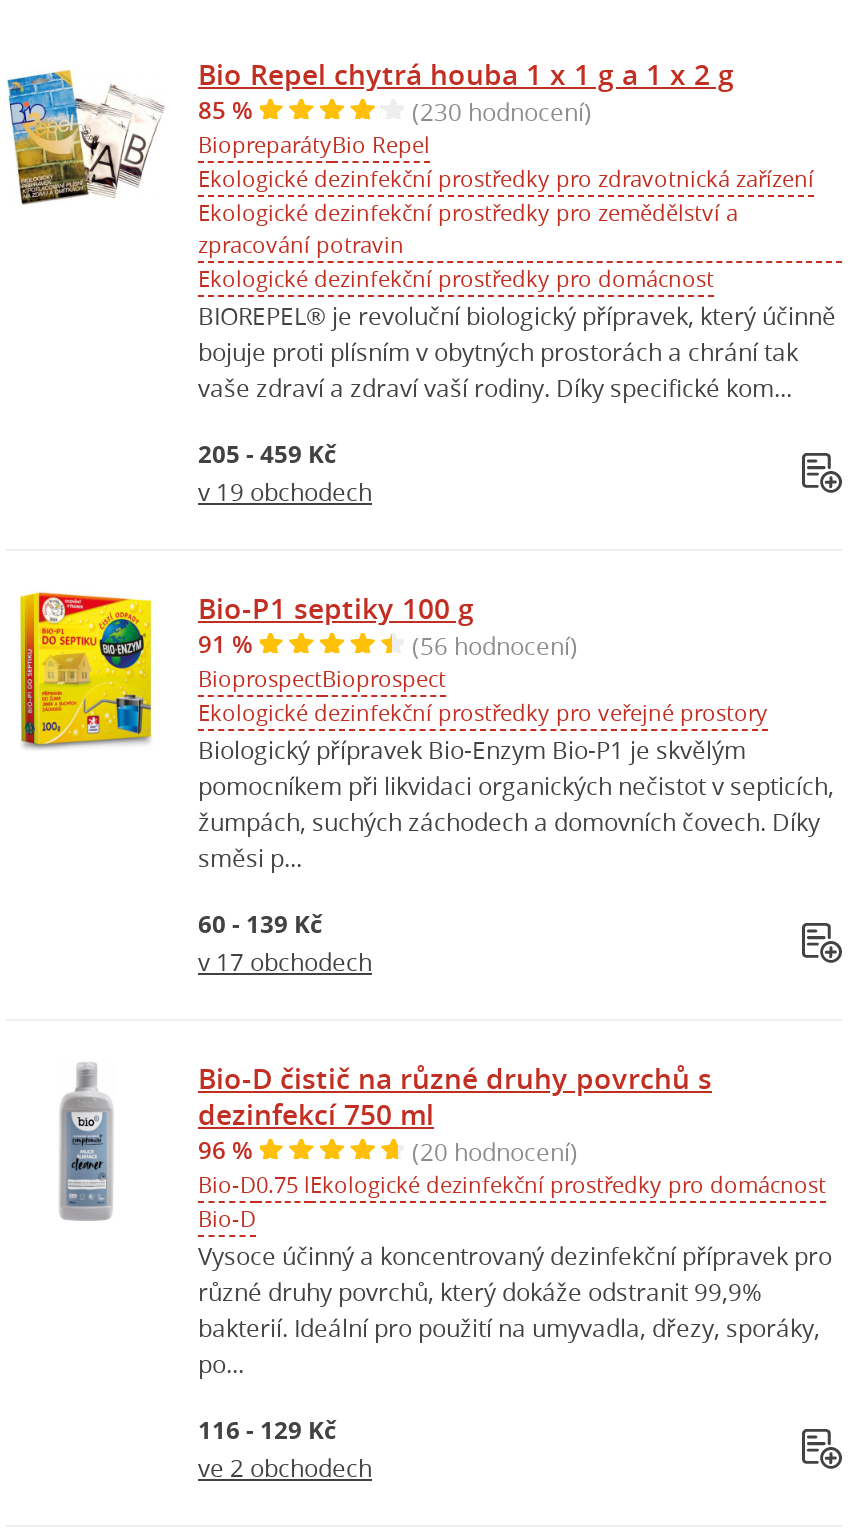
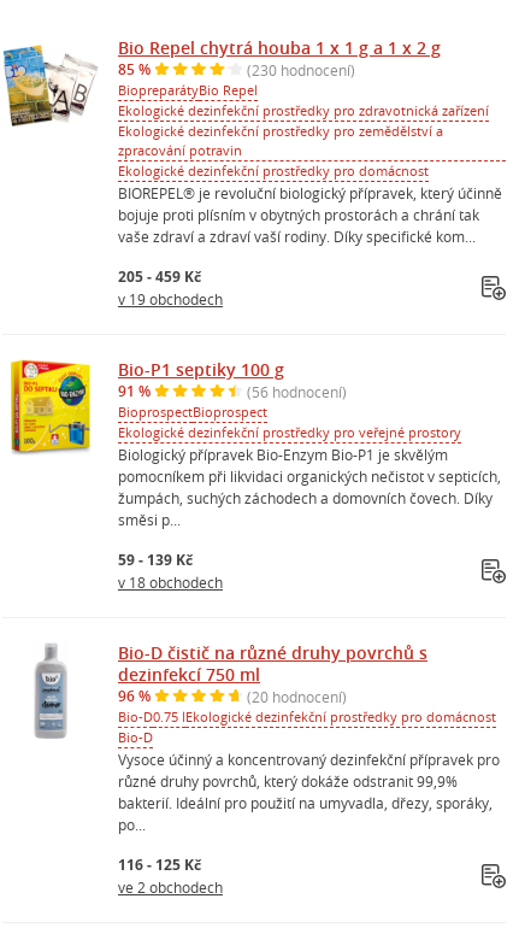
- 60 - 139 Kč
+ 59 - 139 Kč

- v 17 obchodech
+ v 18 obchodech

- 116 - 129 Kč
+ 116 - 125 Kč
